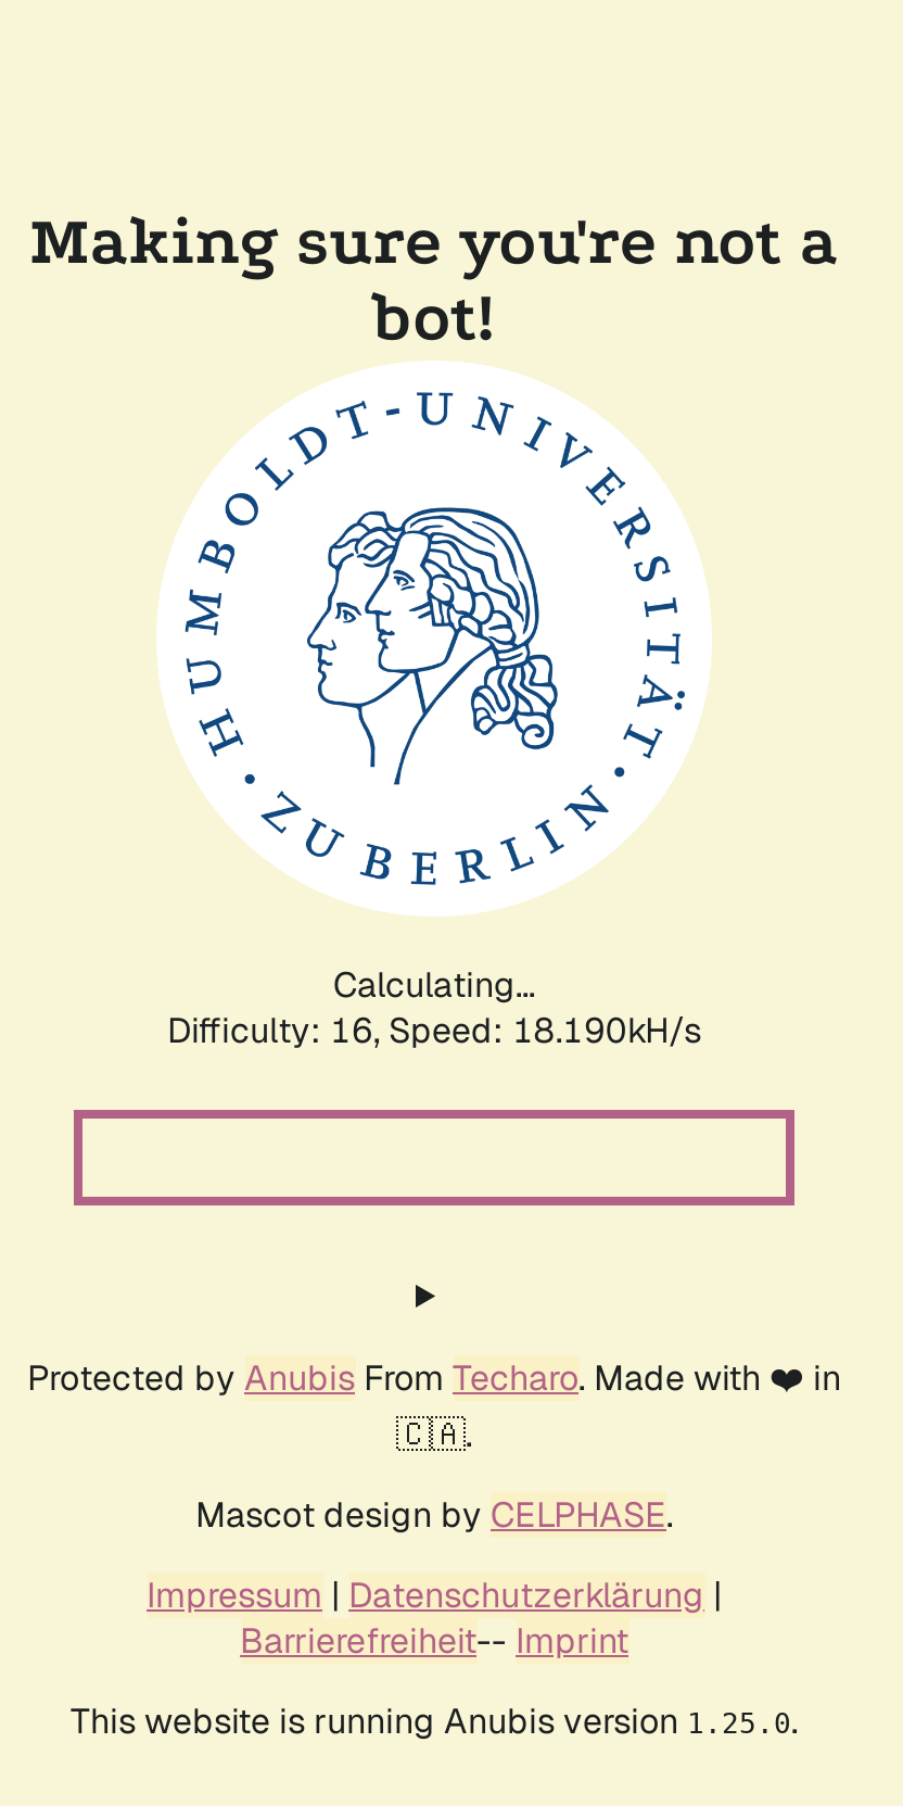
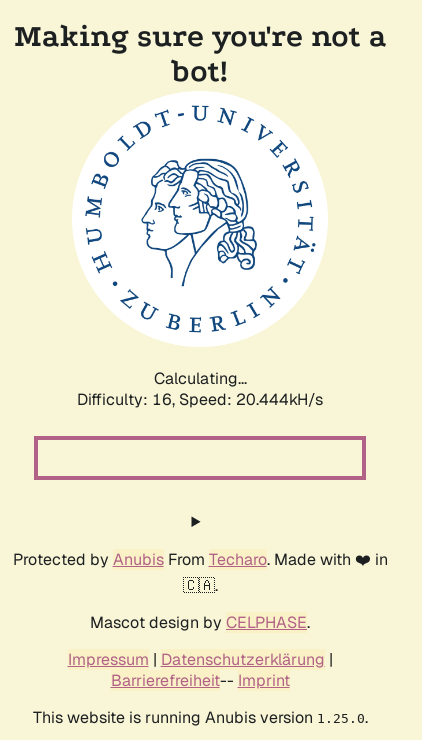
- Difficulty: 16, Speed: 18.190kH/s
+ Difficulty: 16, Speed: 20.444kH/s
